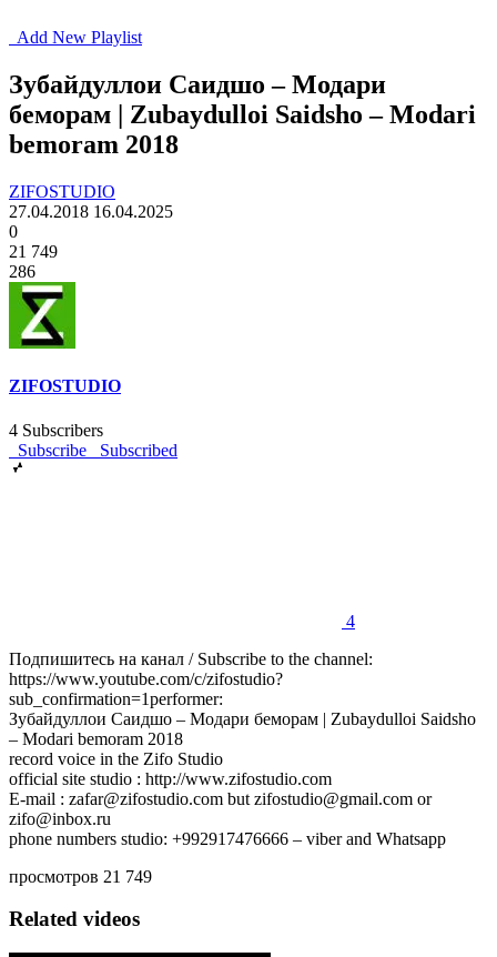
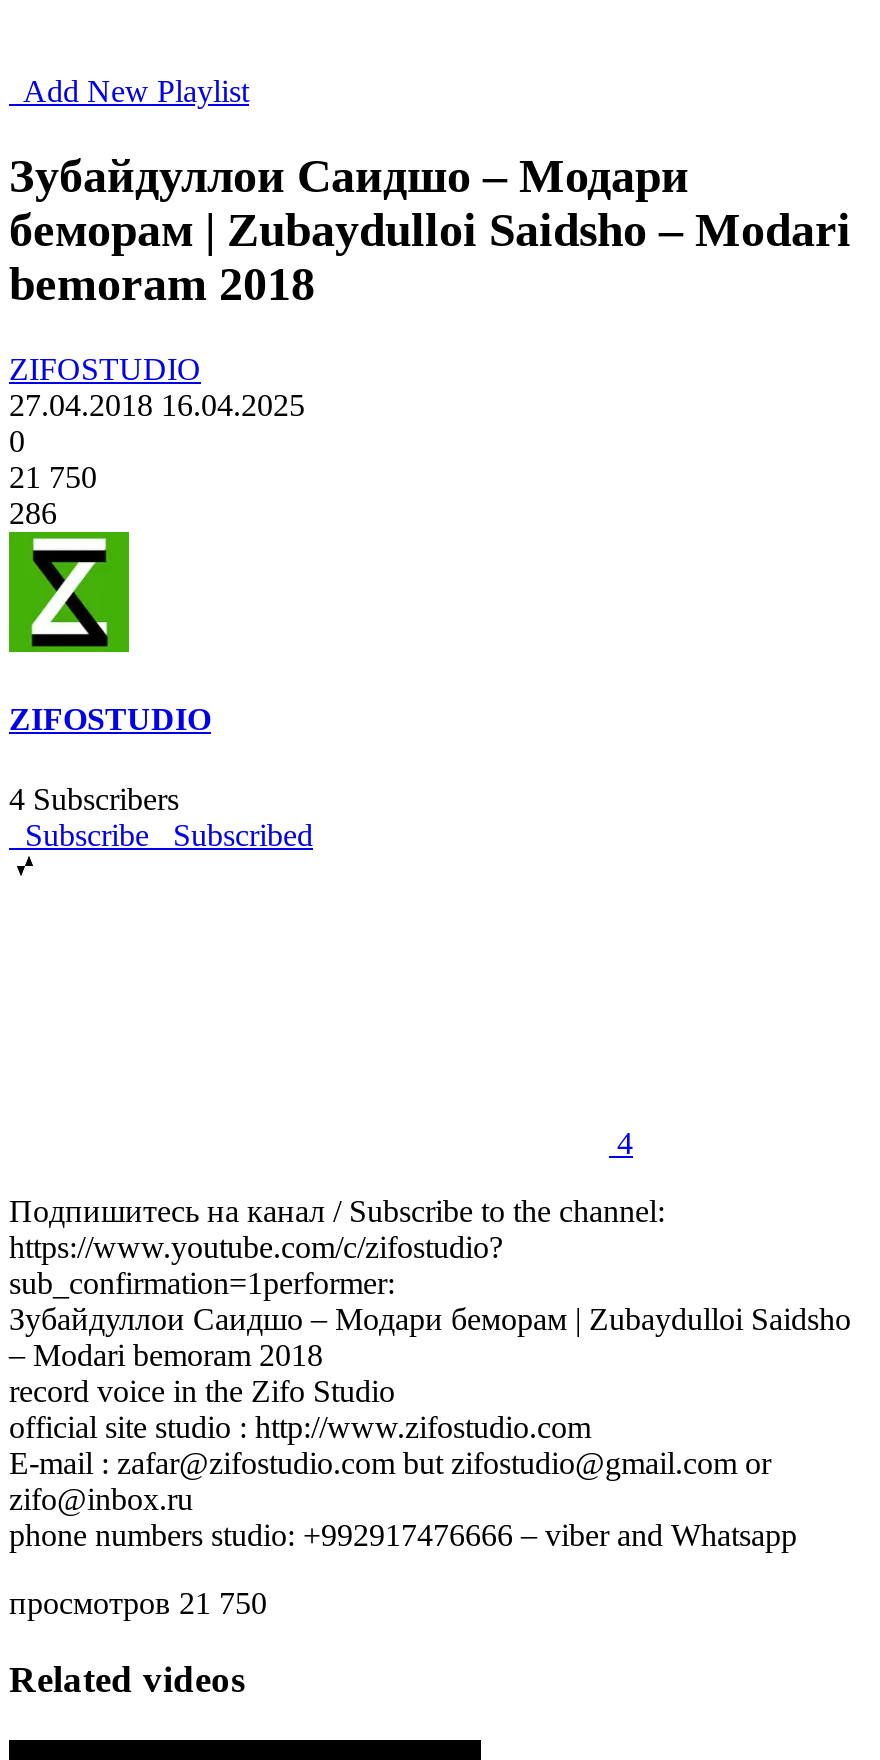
- 21 749
+ 21 750

- просмотров 21 749
+ просмотров 21 750
